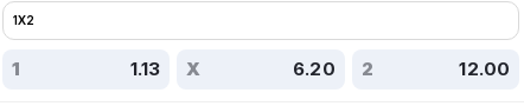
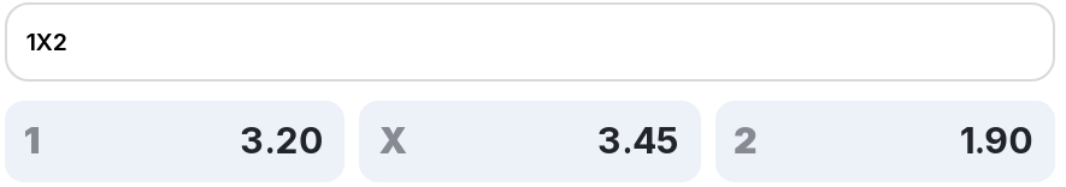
- 1.13 X
+ 3.20 X

- 6.20 2
+ 3.45 2

- 12.00
+ 1.90
